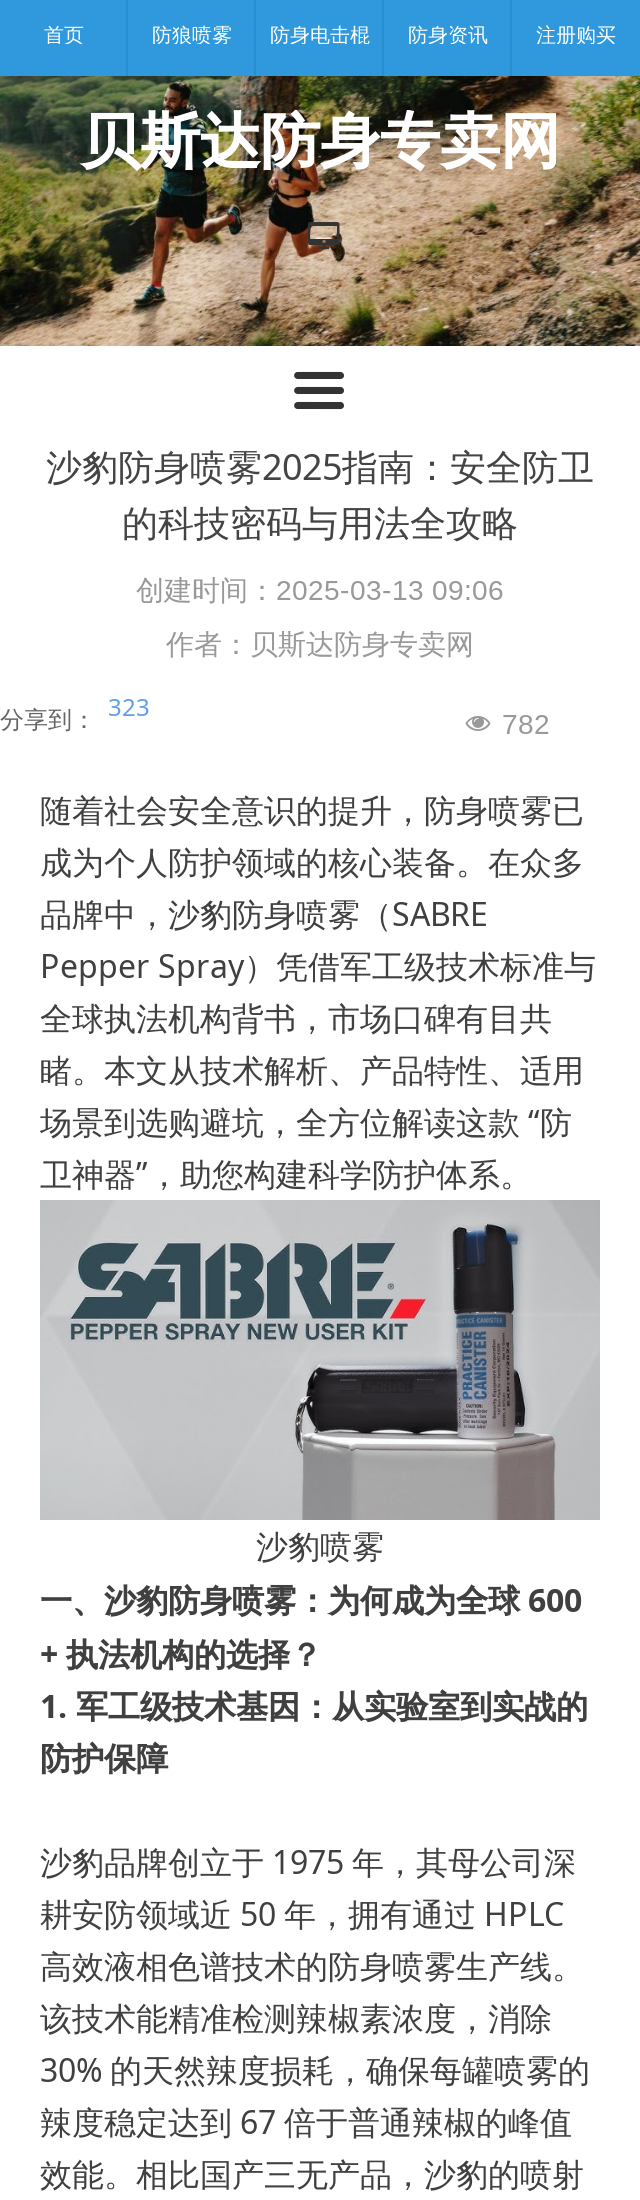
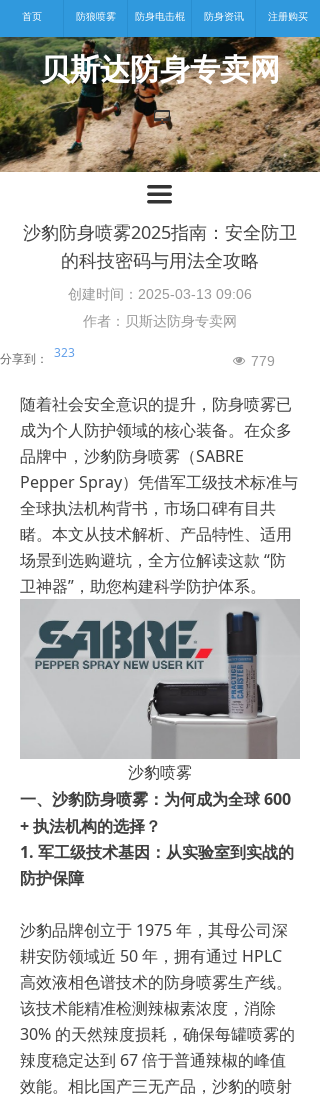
- 넶 782
+ 넶 779
